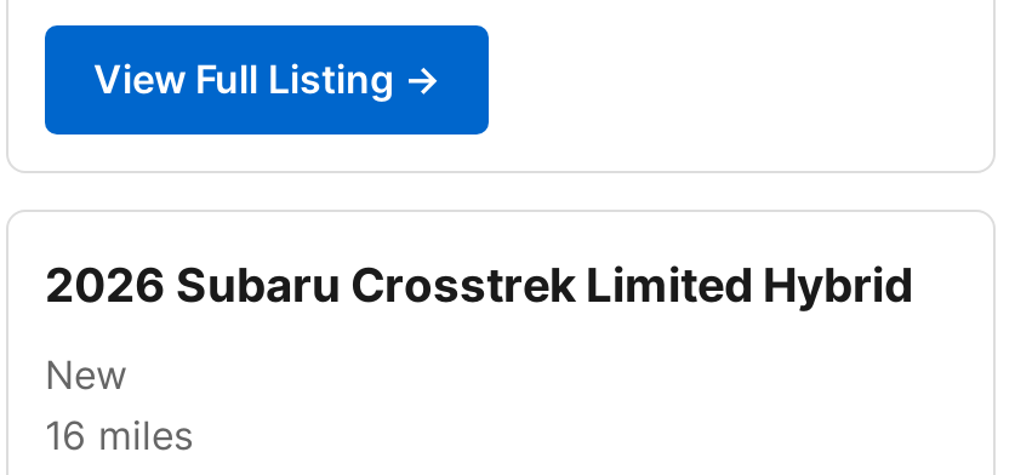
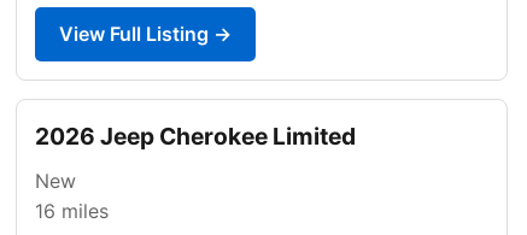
- 2026 Subaru Crosstrek Limited Hybrid
+ 2026 Jeep Cherokee Limited
